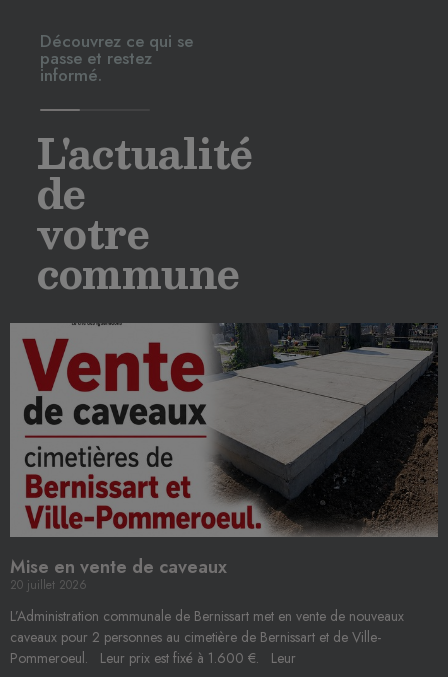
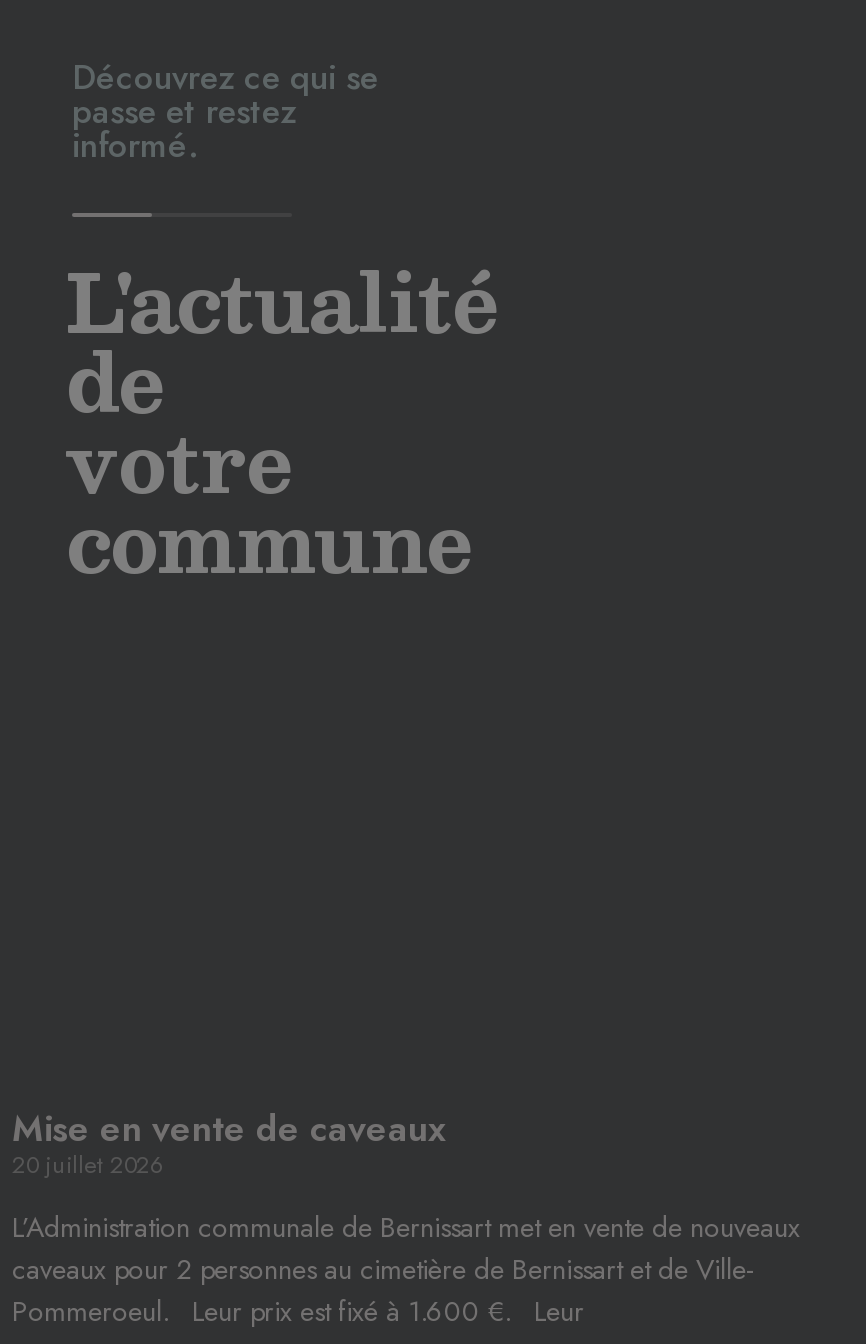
- [image]
